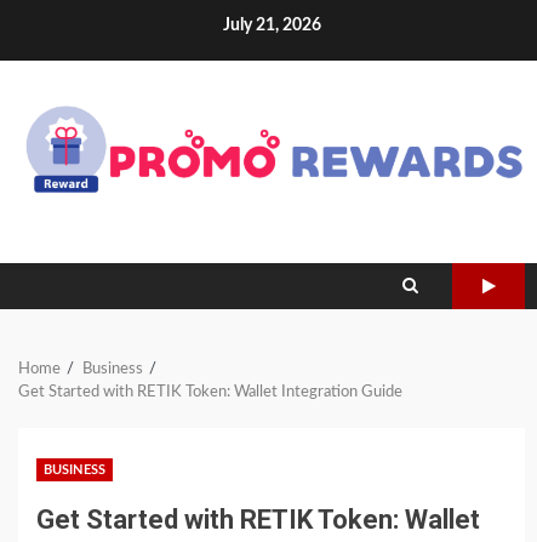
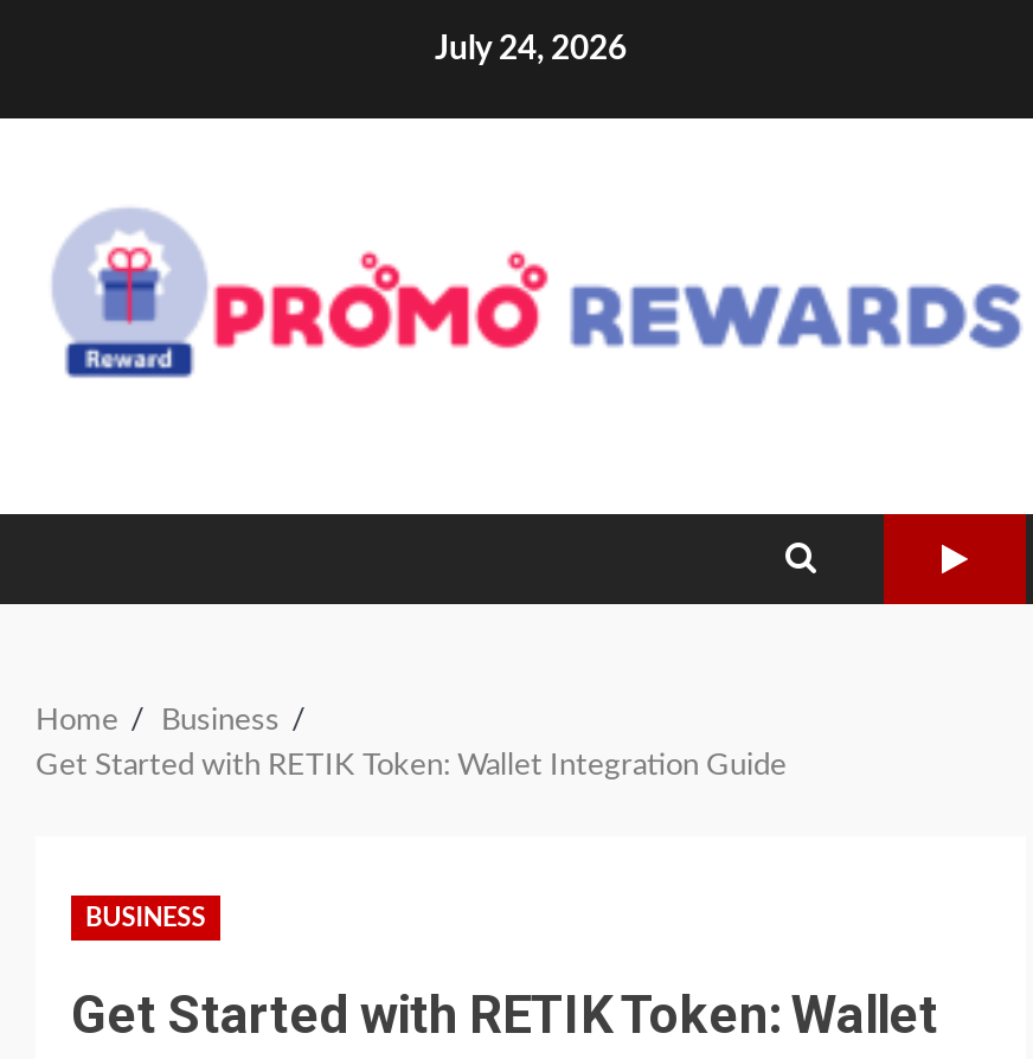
- July 21, 2026
+ July 24, 2026
